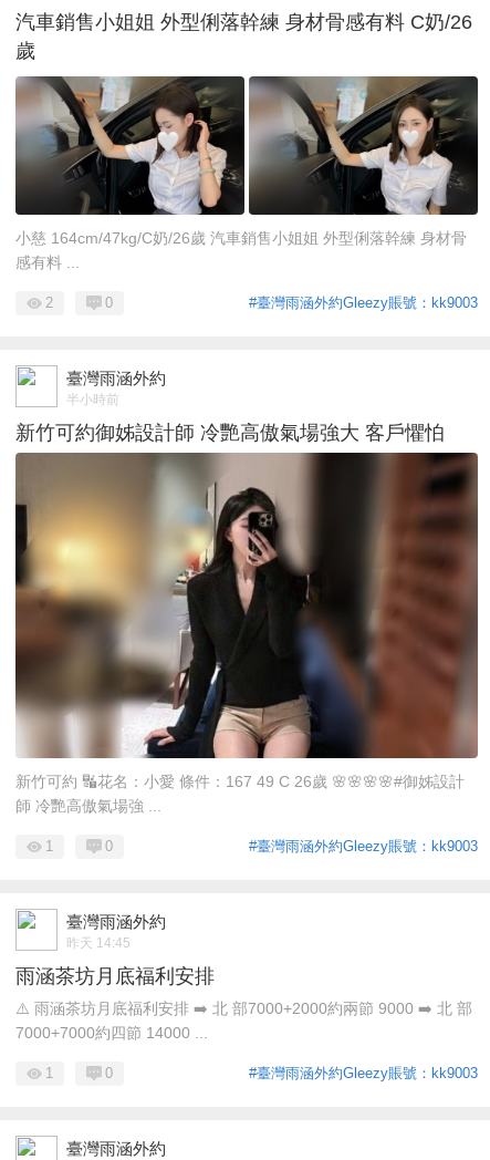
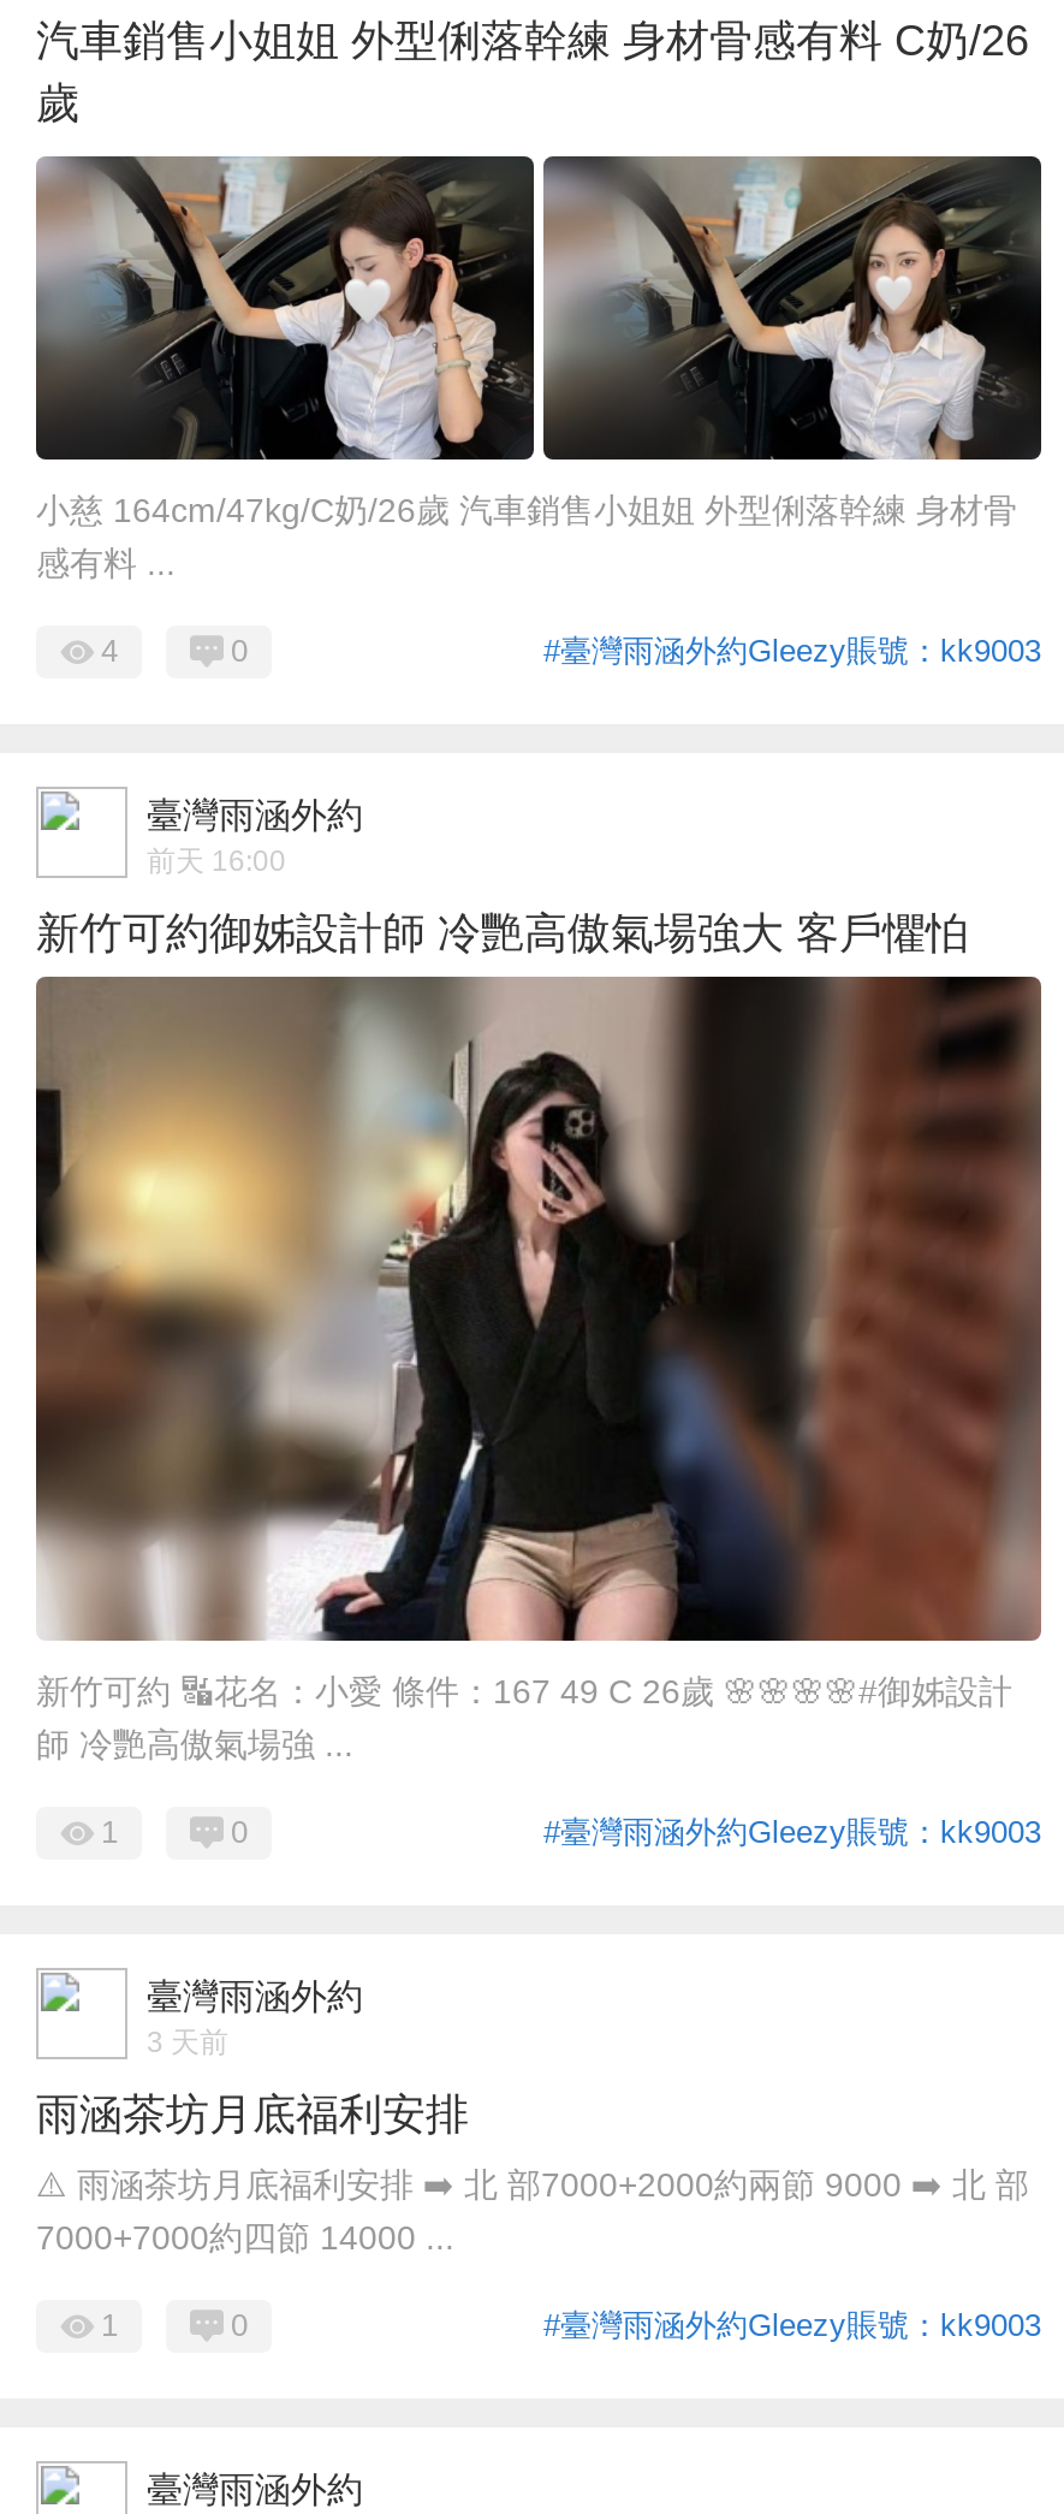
- 2
+ 4

- 半小時前
+ 前天 16:00

- 昨天 14:45
+ 3 天前
